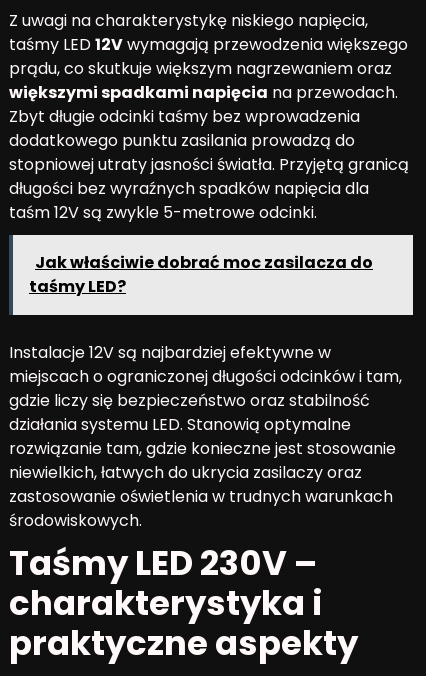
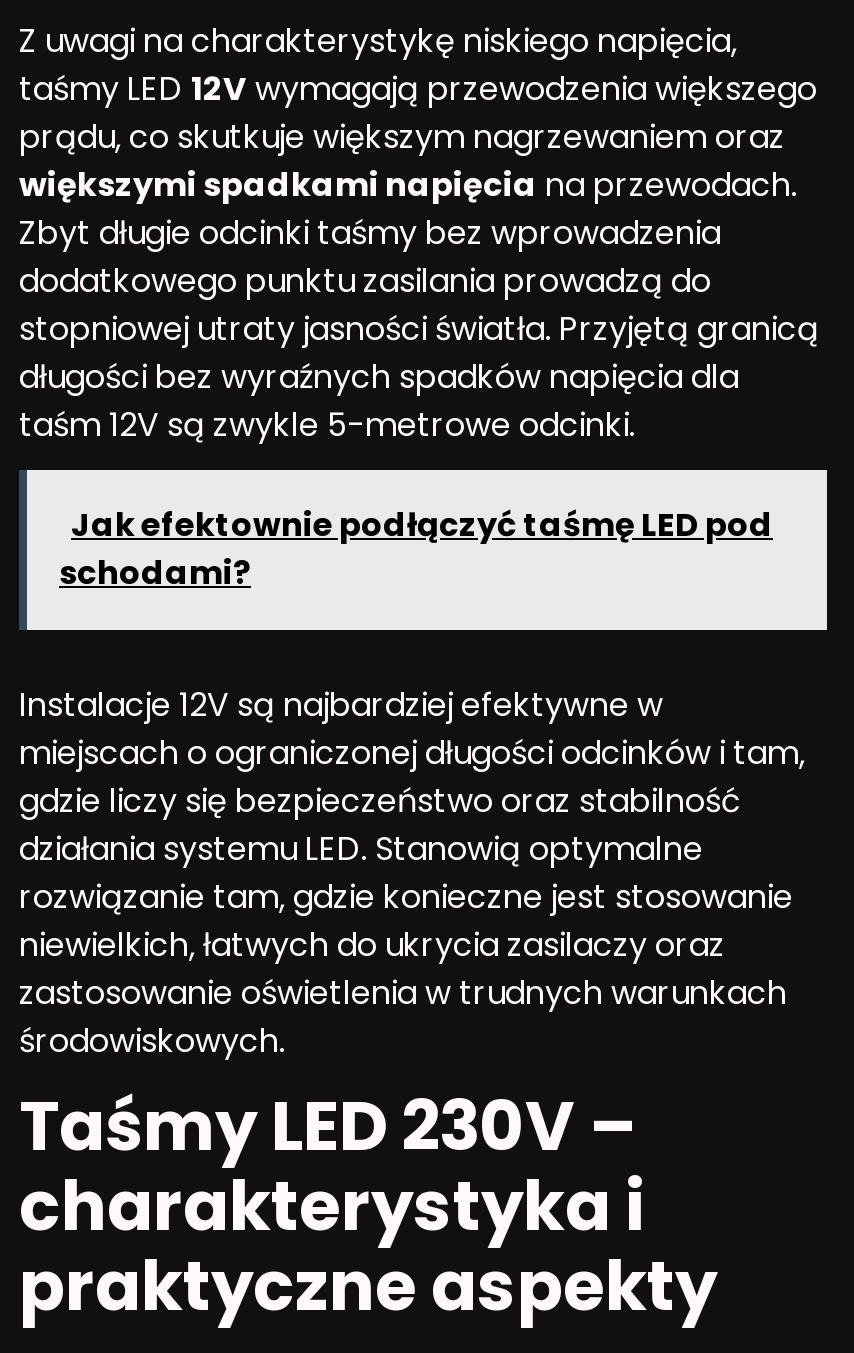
- Jak właściwie dobrać moc zasilacza do
- taśmy LED?
+ Jak efektownie podłączyć taśmę LED pod
+ schodami?
